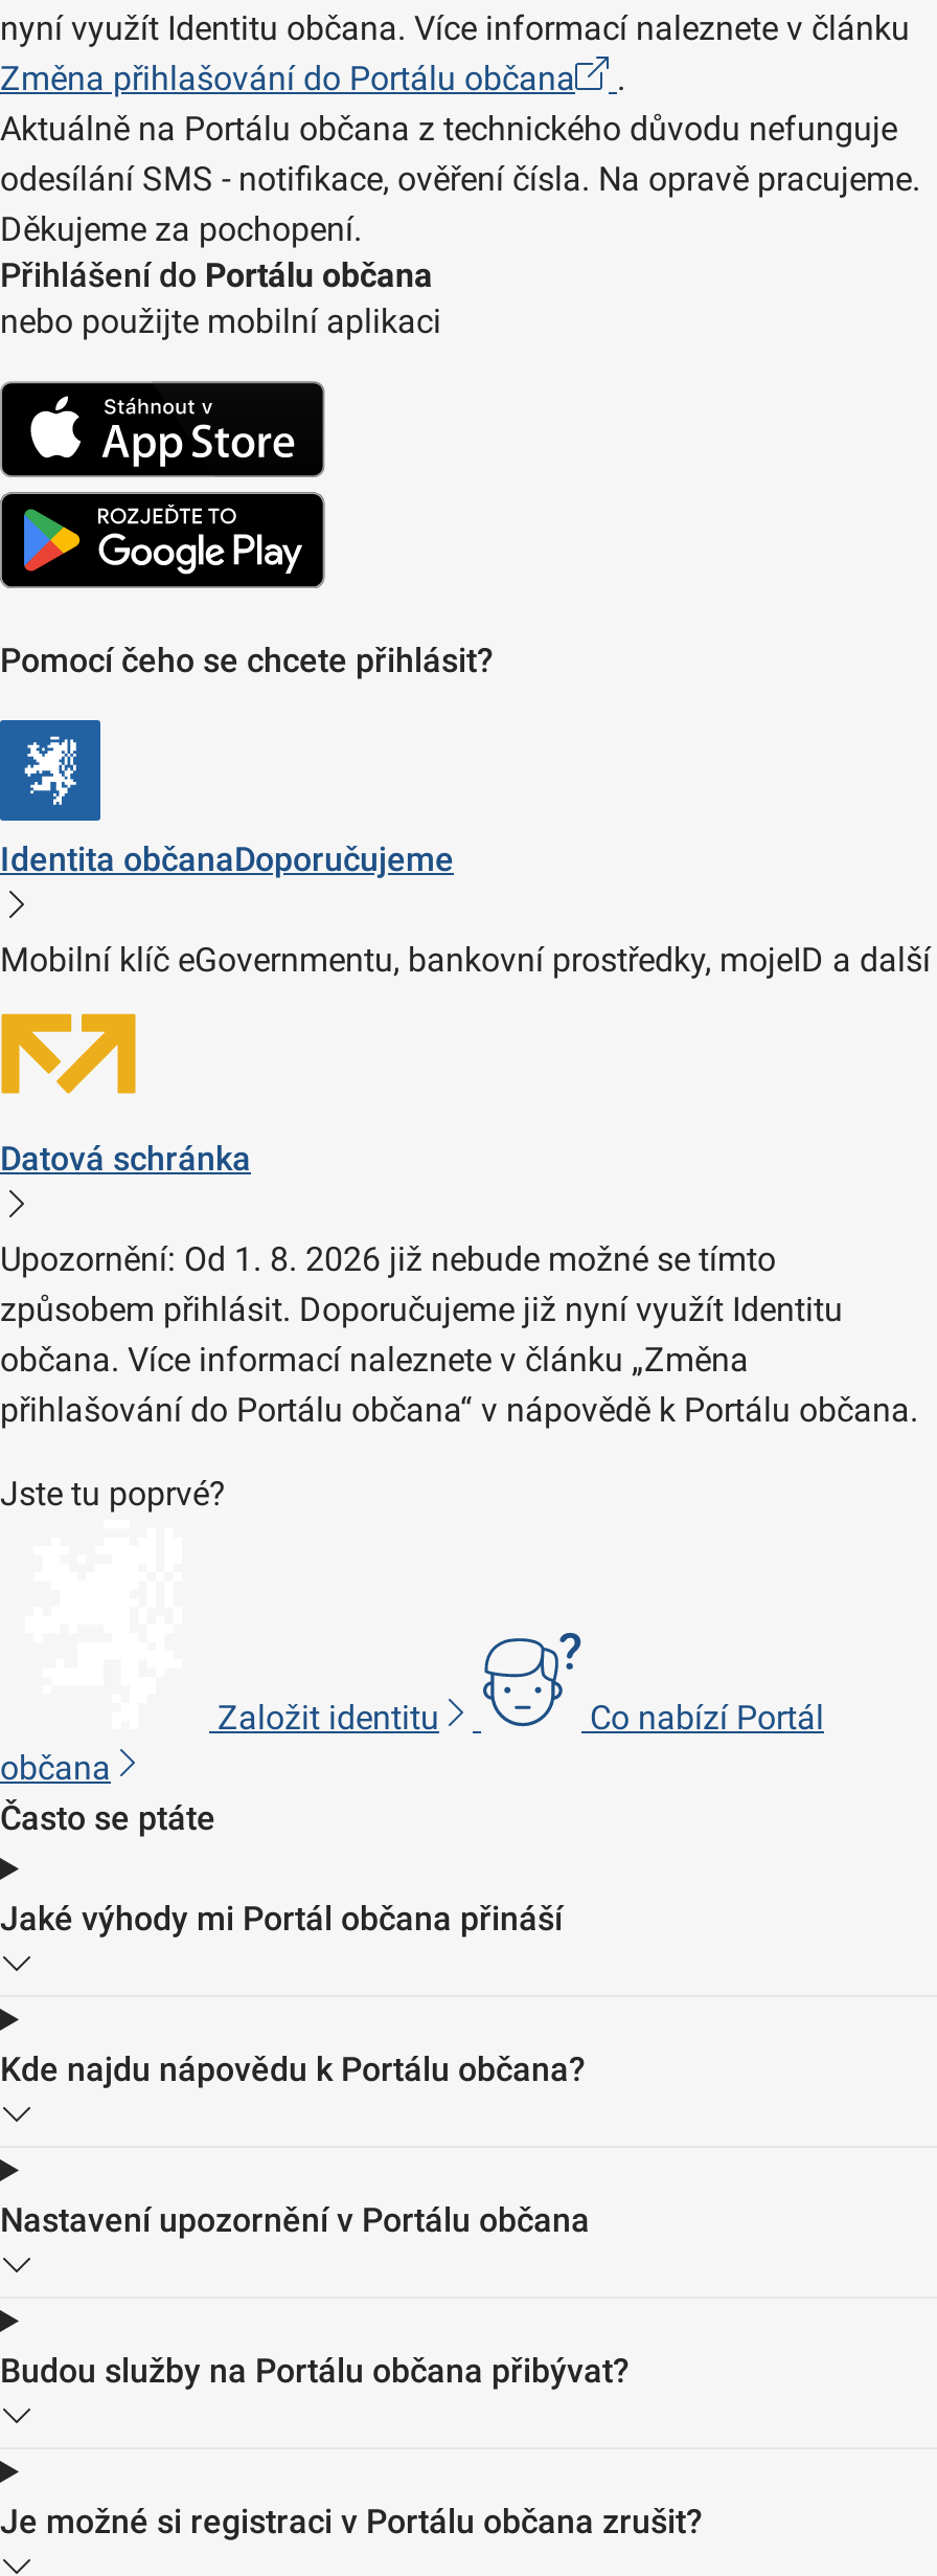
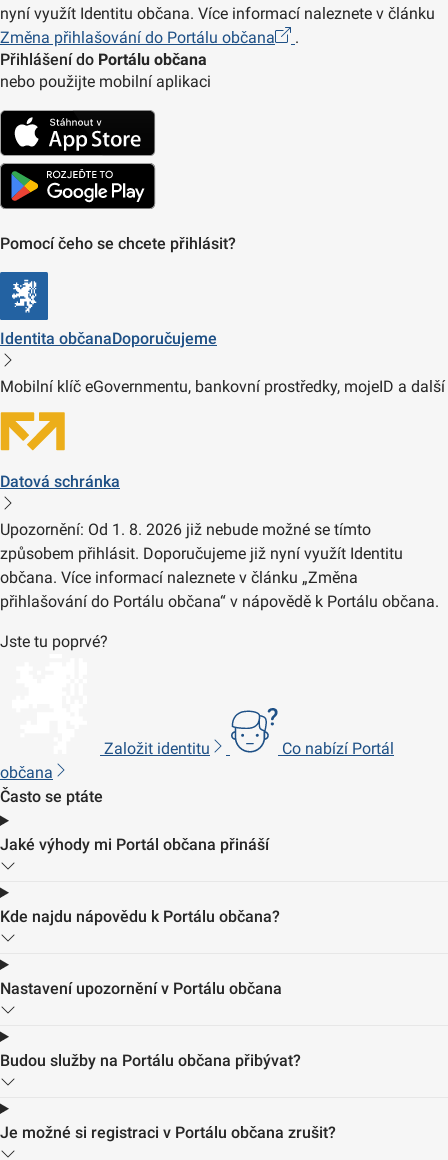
- Aktuálně na Portálu občana z technického důvodu nefunguje
- odesílání SMS - notifikace, ověření čísla. Na opravě pracujeme.
- Děkujeme za pochopení.
